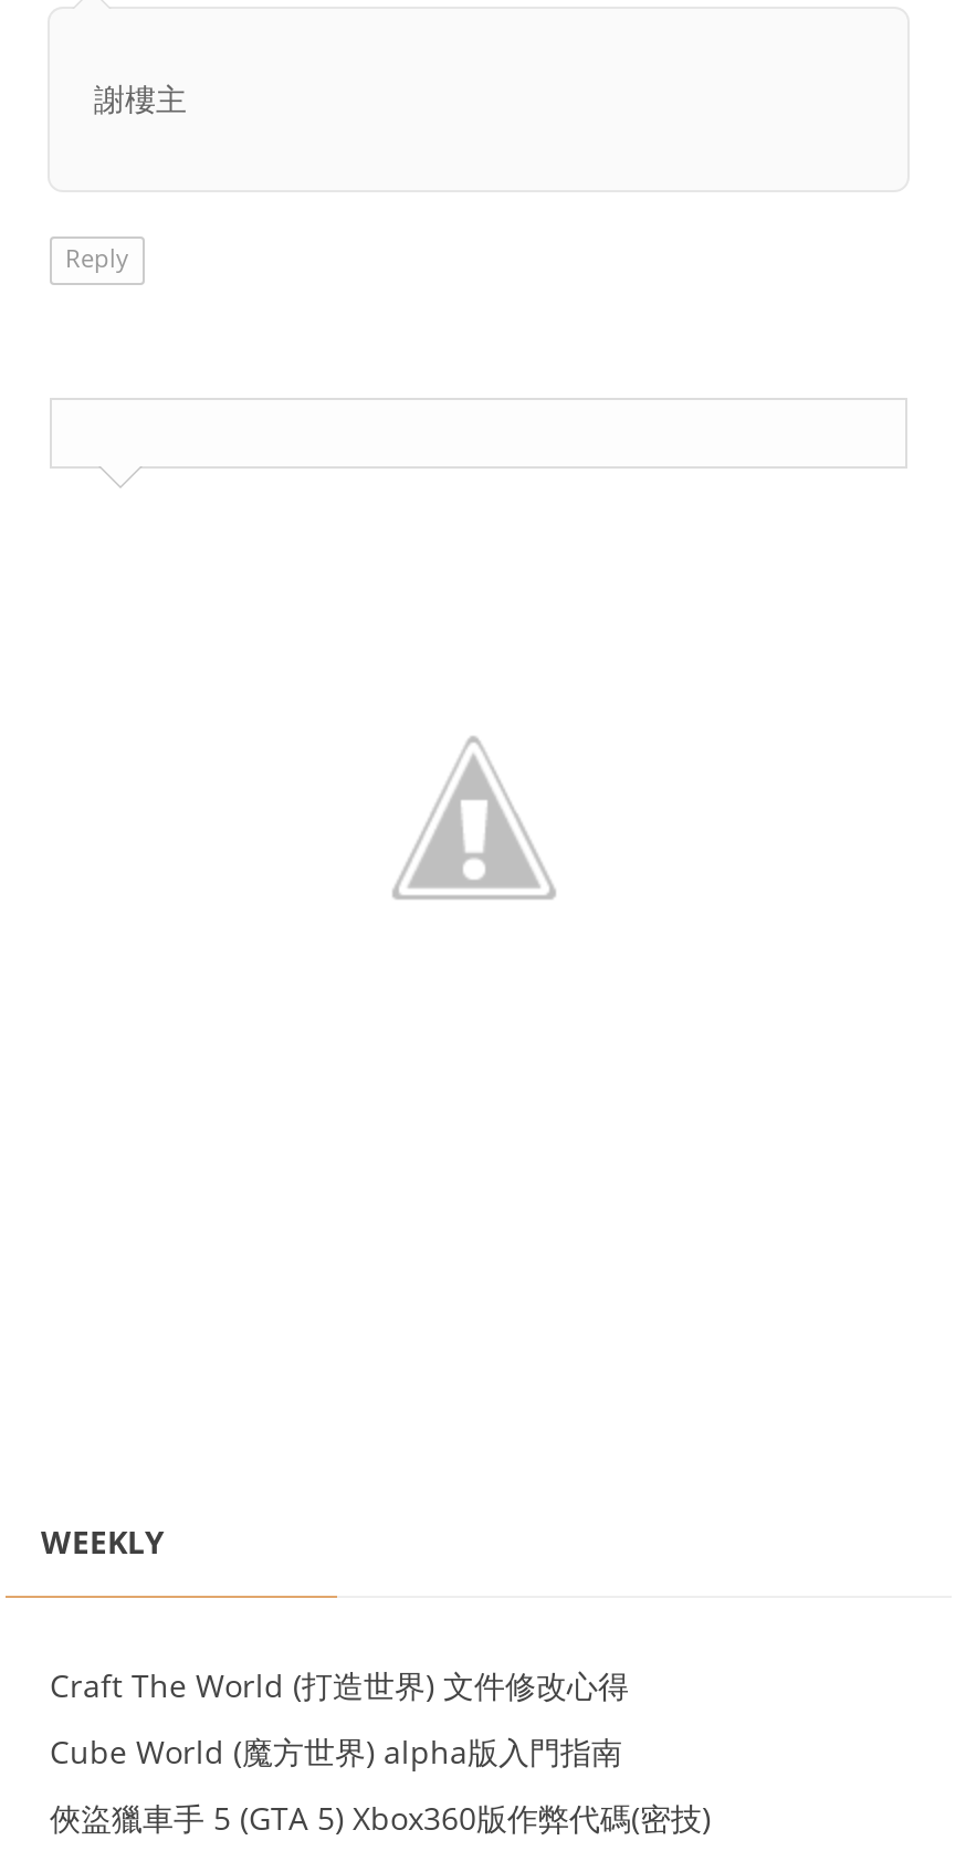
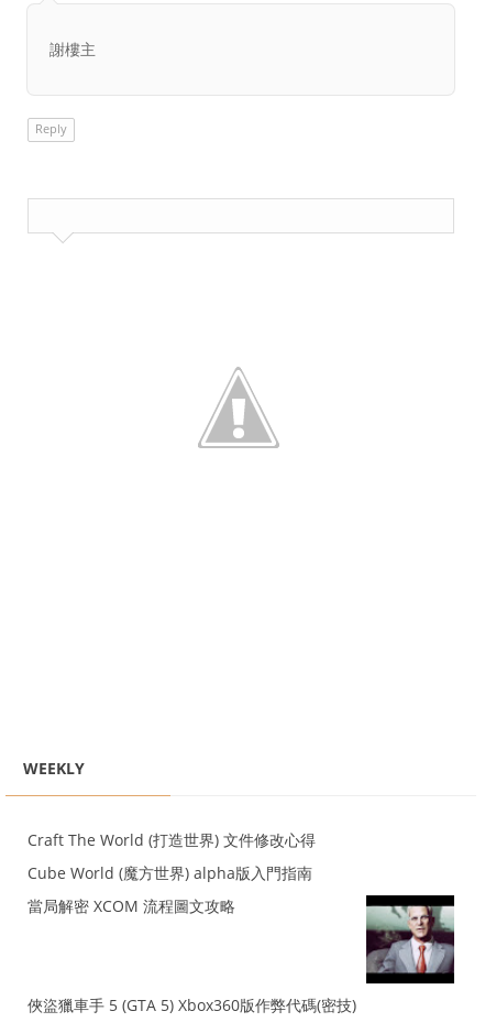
+ 當局解密 XCOM 流程圖文攻略

+ [image]
